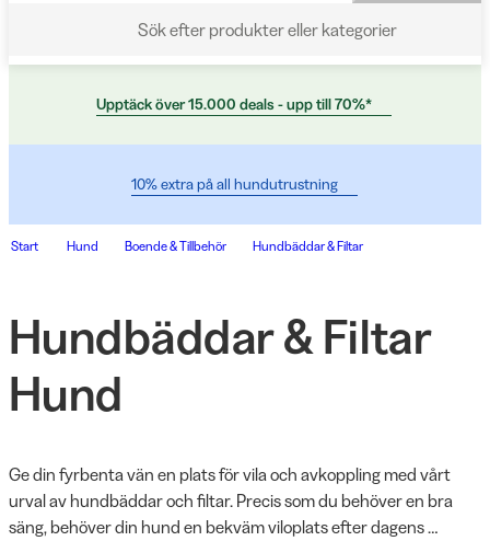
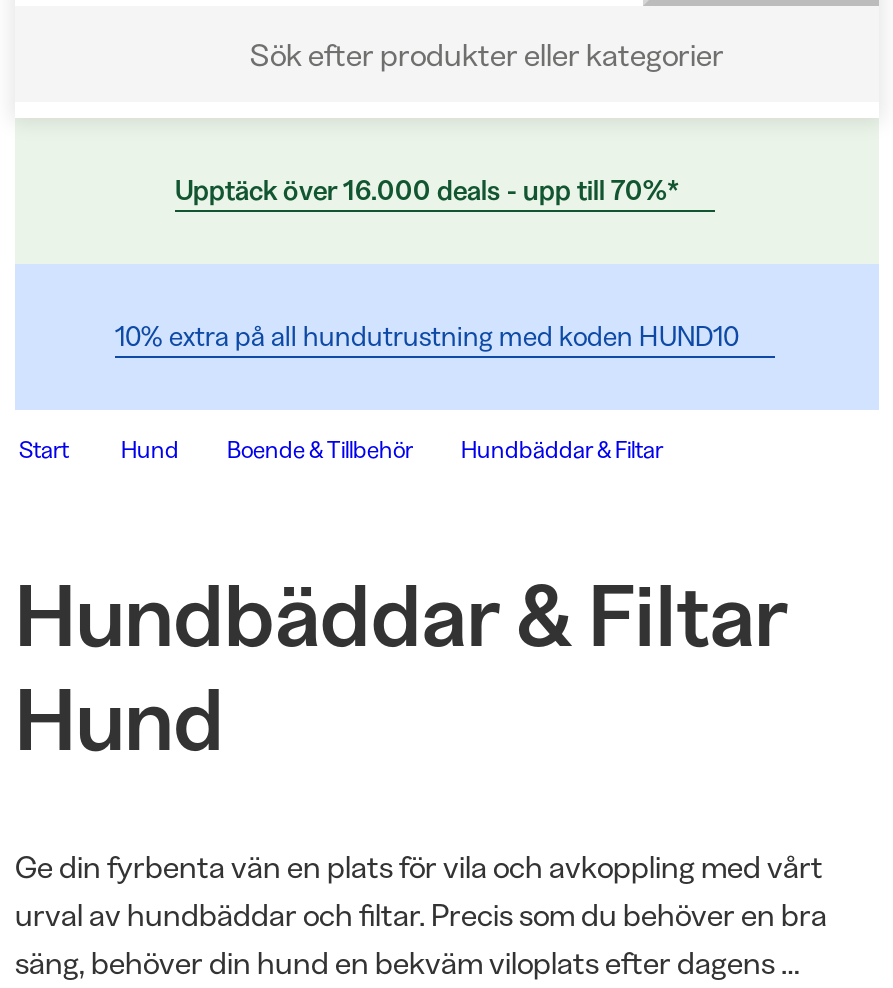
- Upptäck över 15.000 deals - upp till 70%*
+ Upptäck över 16.000 deals - upp till 70%*

- 10% extra på all hundutrustning
+ 10% extra på all hundutrustning med koden HUND10
